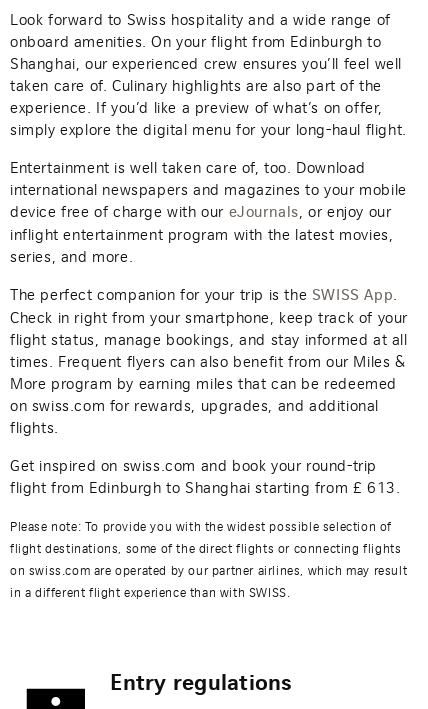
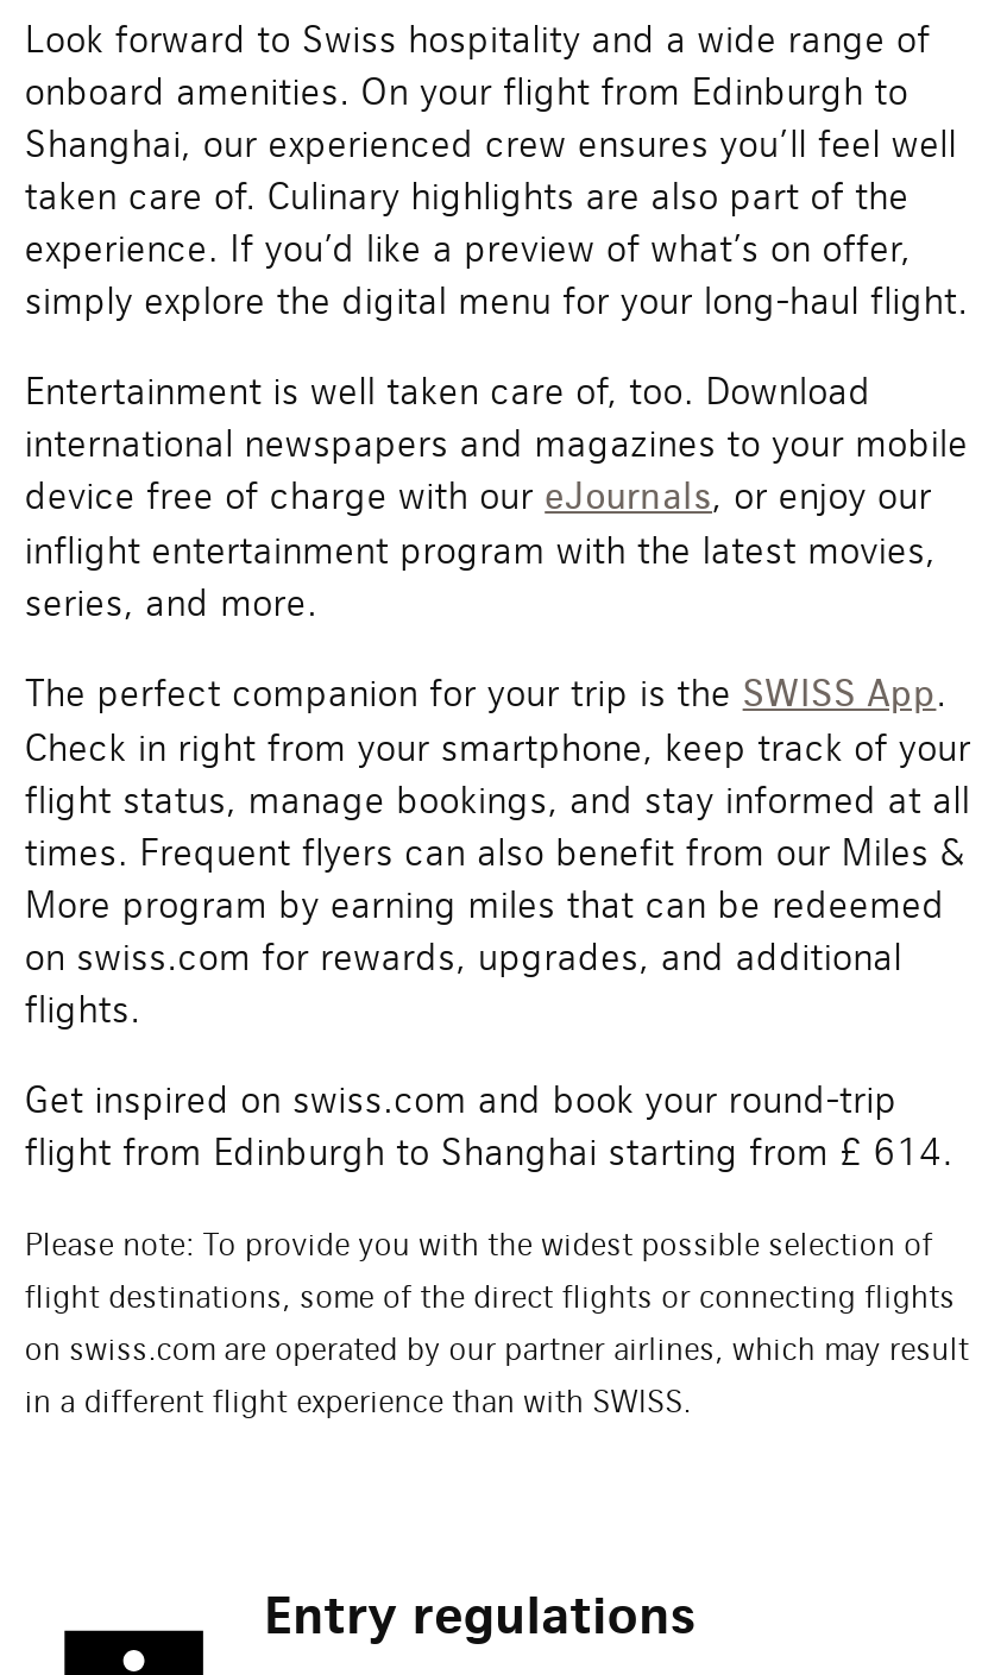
- flight from Edinburgh to Shanghai starting from £613.
+ flight from Edinburgh to Shanghai starting from £614.
